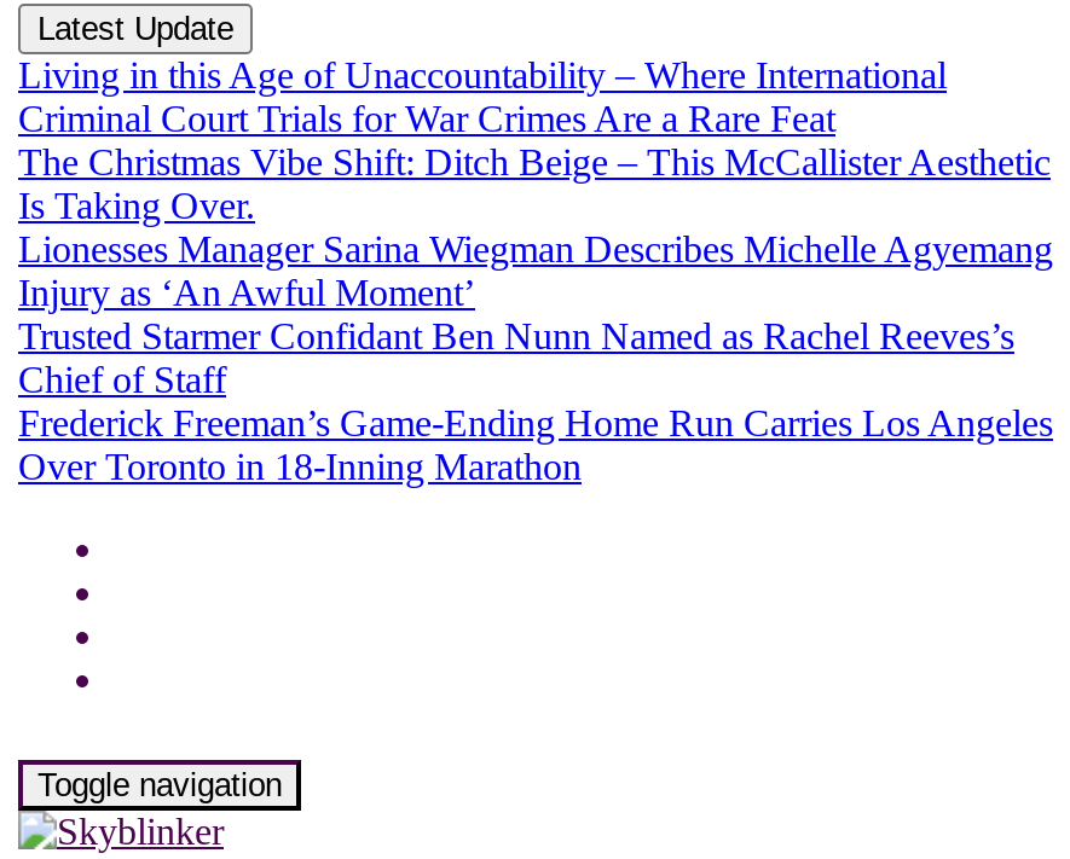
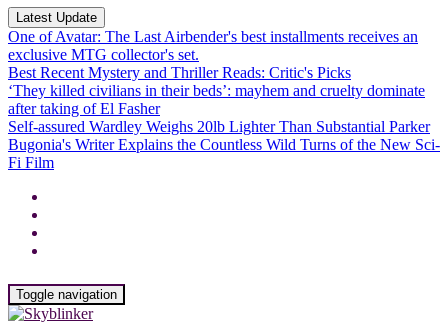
- Living in this Age of Unaccountability – Where International
- Criminal Court Trials for War Crimes Are a Rare Feat
- The Christmas Vibe Shift: Ditch Beige – This McCallister Aesthetic
- Is Taking Over.
- Lionesses Manager Sarina Wiegman Describes Michelle Agyemang
- Injury as ‘An Awful Moment’
- Trusted Starmer Confidant Ben Nunn Named as Rachel Reeves’s
- Chief of Staff
- Frederick Freeman’s Game-Ending Home Run Carries Los Angeles
- Over Toronto in 18-Inning Marathon
+ One of Avatar: The Last Airbender's best installments receives an
+ exclusive MTG collector's set.
+ Best Recent Mystery and Thriller Reads: Critic's Picks
+ ‘They killed civilians in their beds’: mayhem and cruelty dominate
+ after taking of El Fasher
+ Self-assured Wardley Weighs 20lb Lighter Than Substantial Parker
+ Bugonia's Writer Explains the Countless Wild Turns of the New Sci-
+ Fi Film
